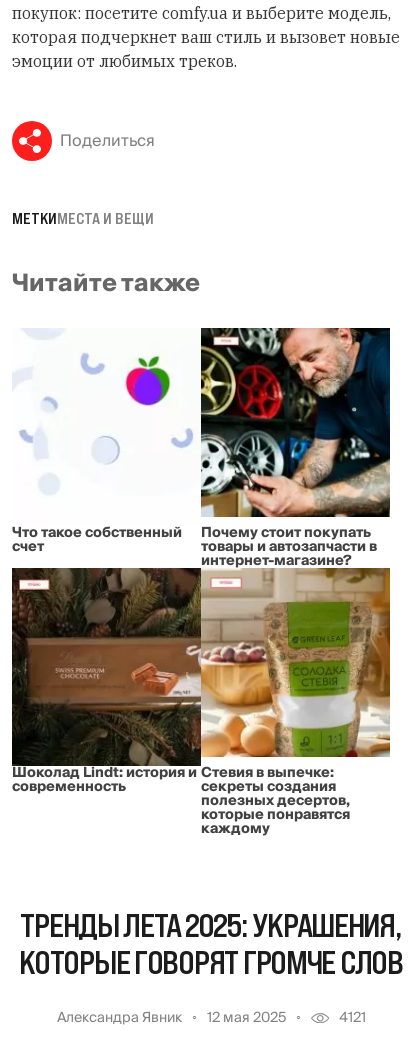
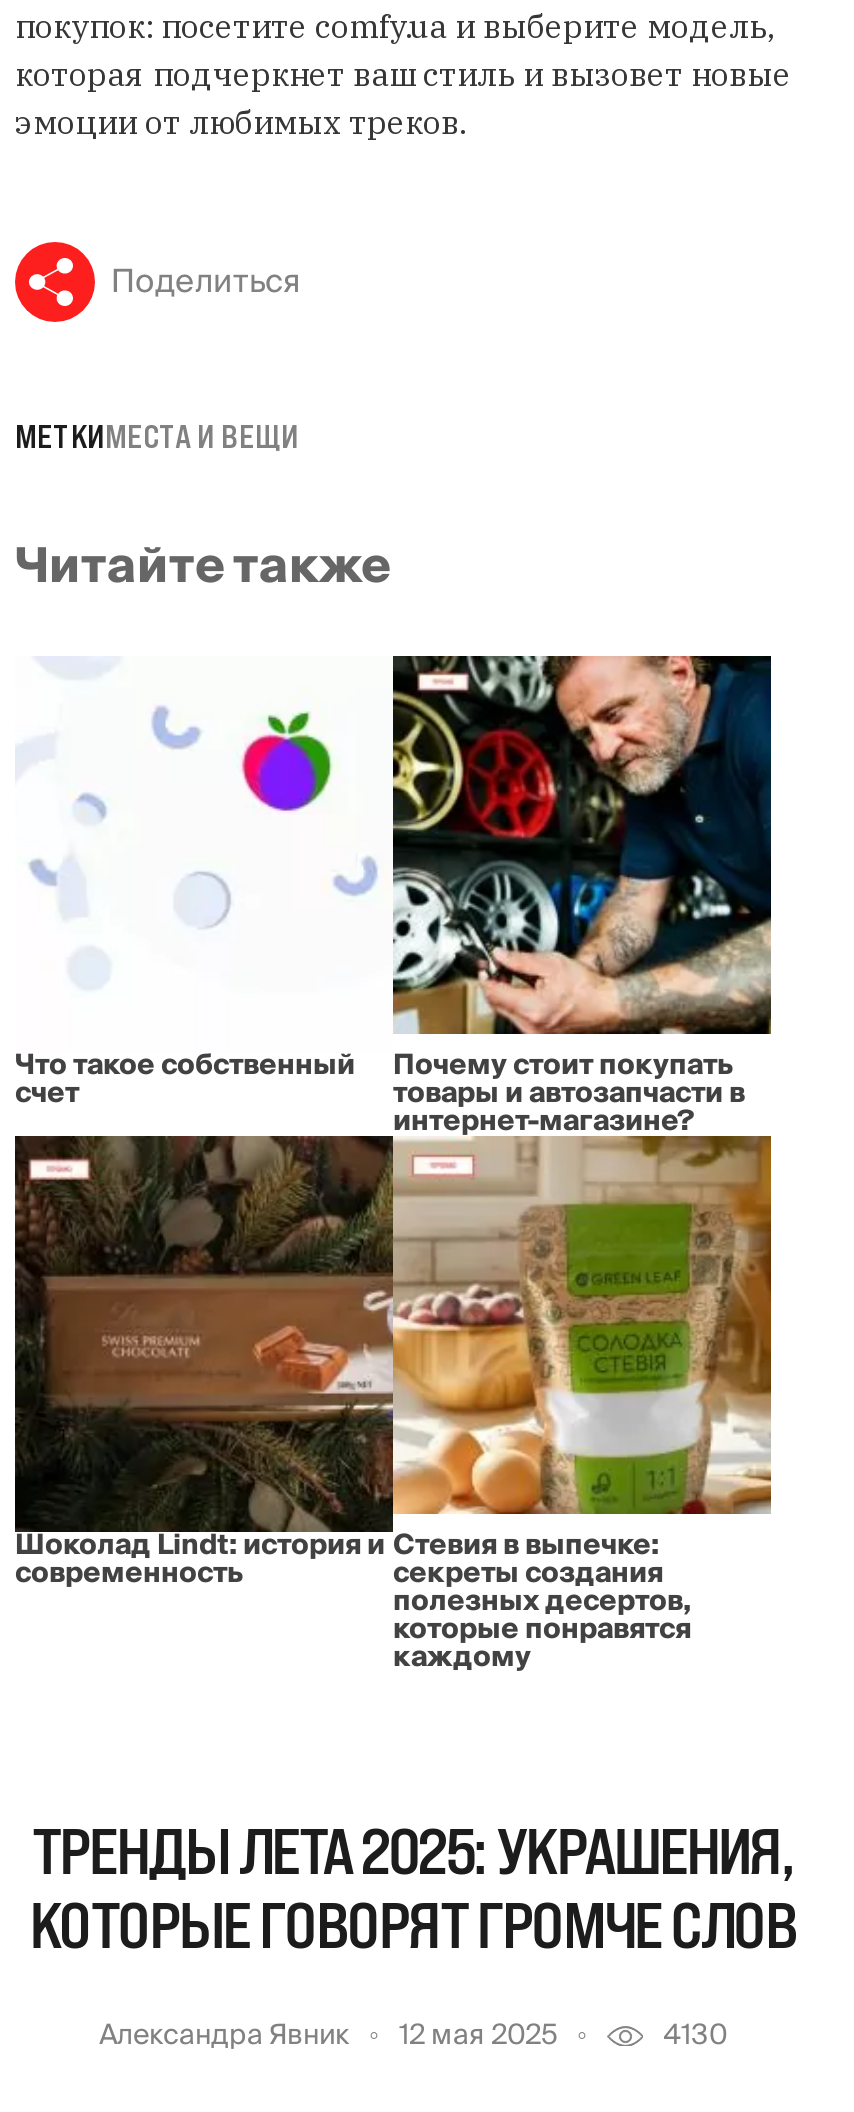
- 4121
+ 4130
